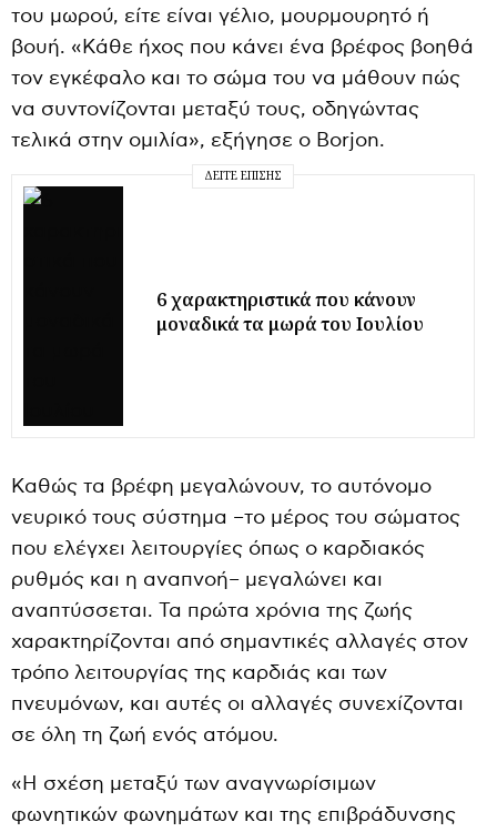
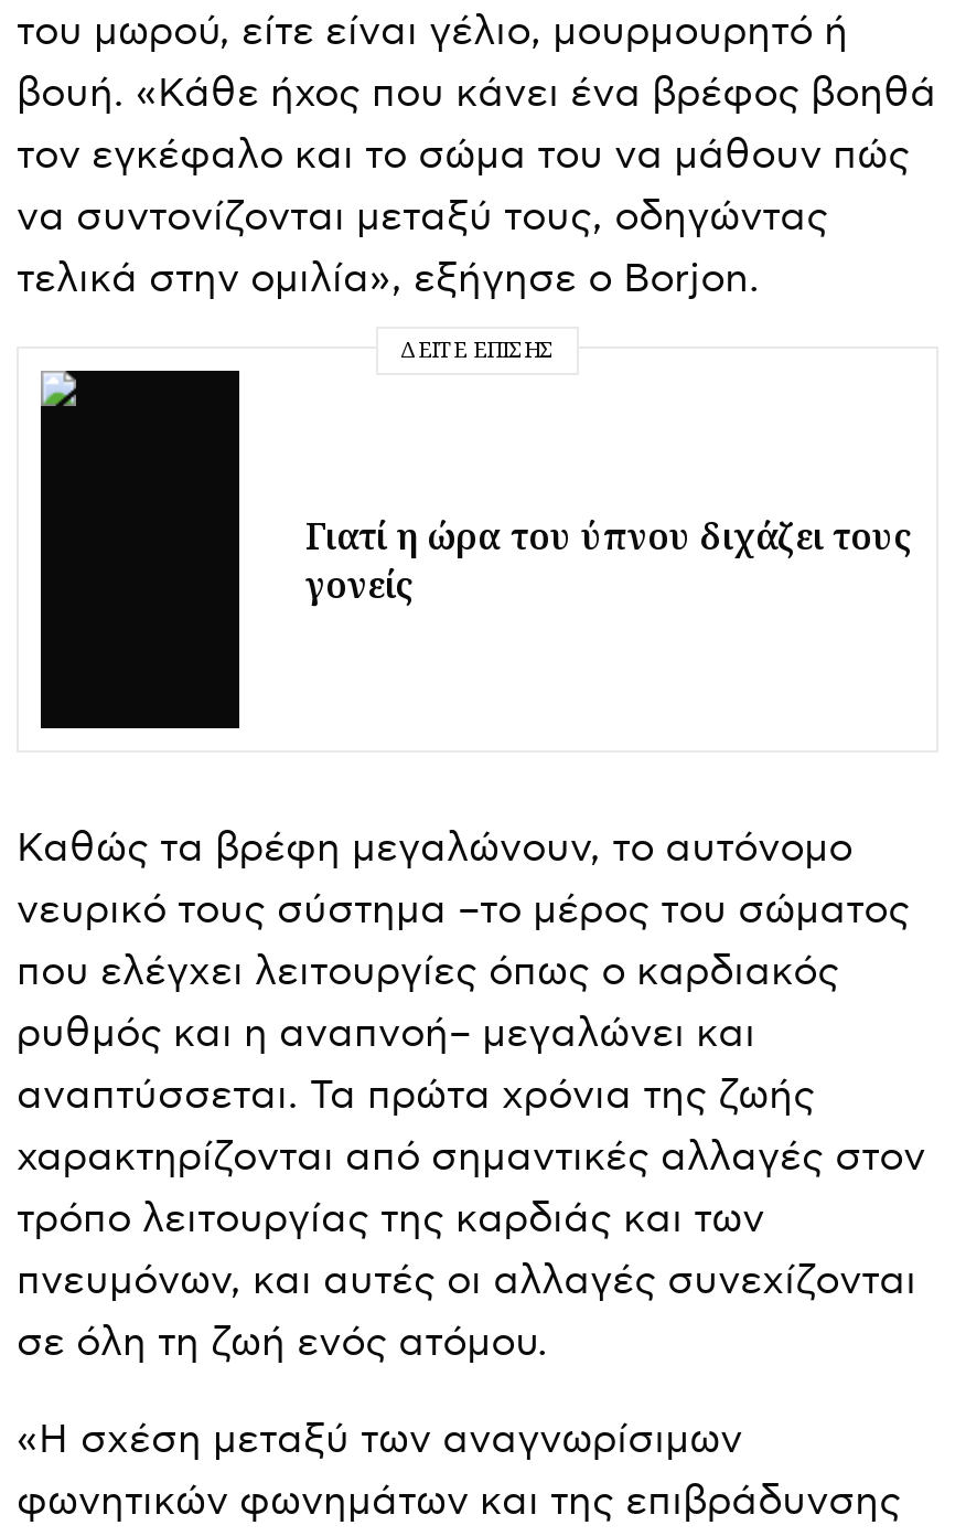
- 6 χαρακτηριστικά που κάνουν
- μοναδικά τα μωρά του Ιουλίου
+ Γιατί η ώρα του ύπνου διχάζει τους
+ γονείς
